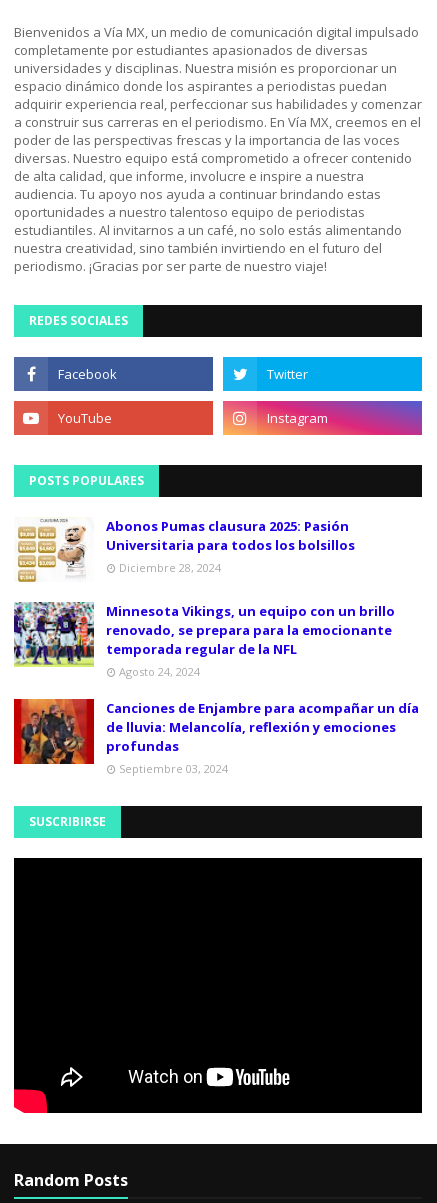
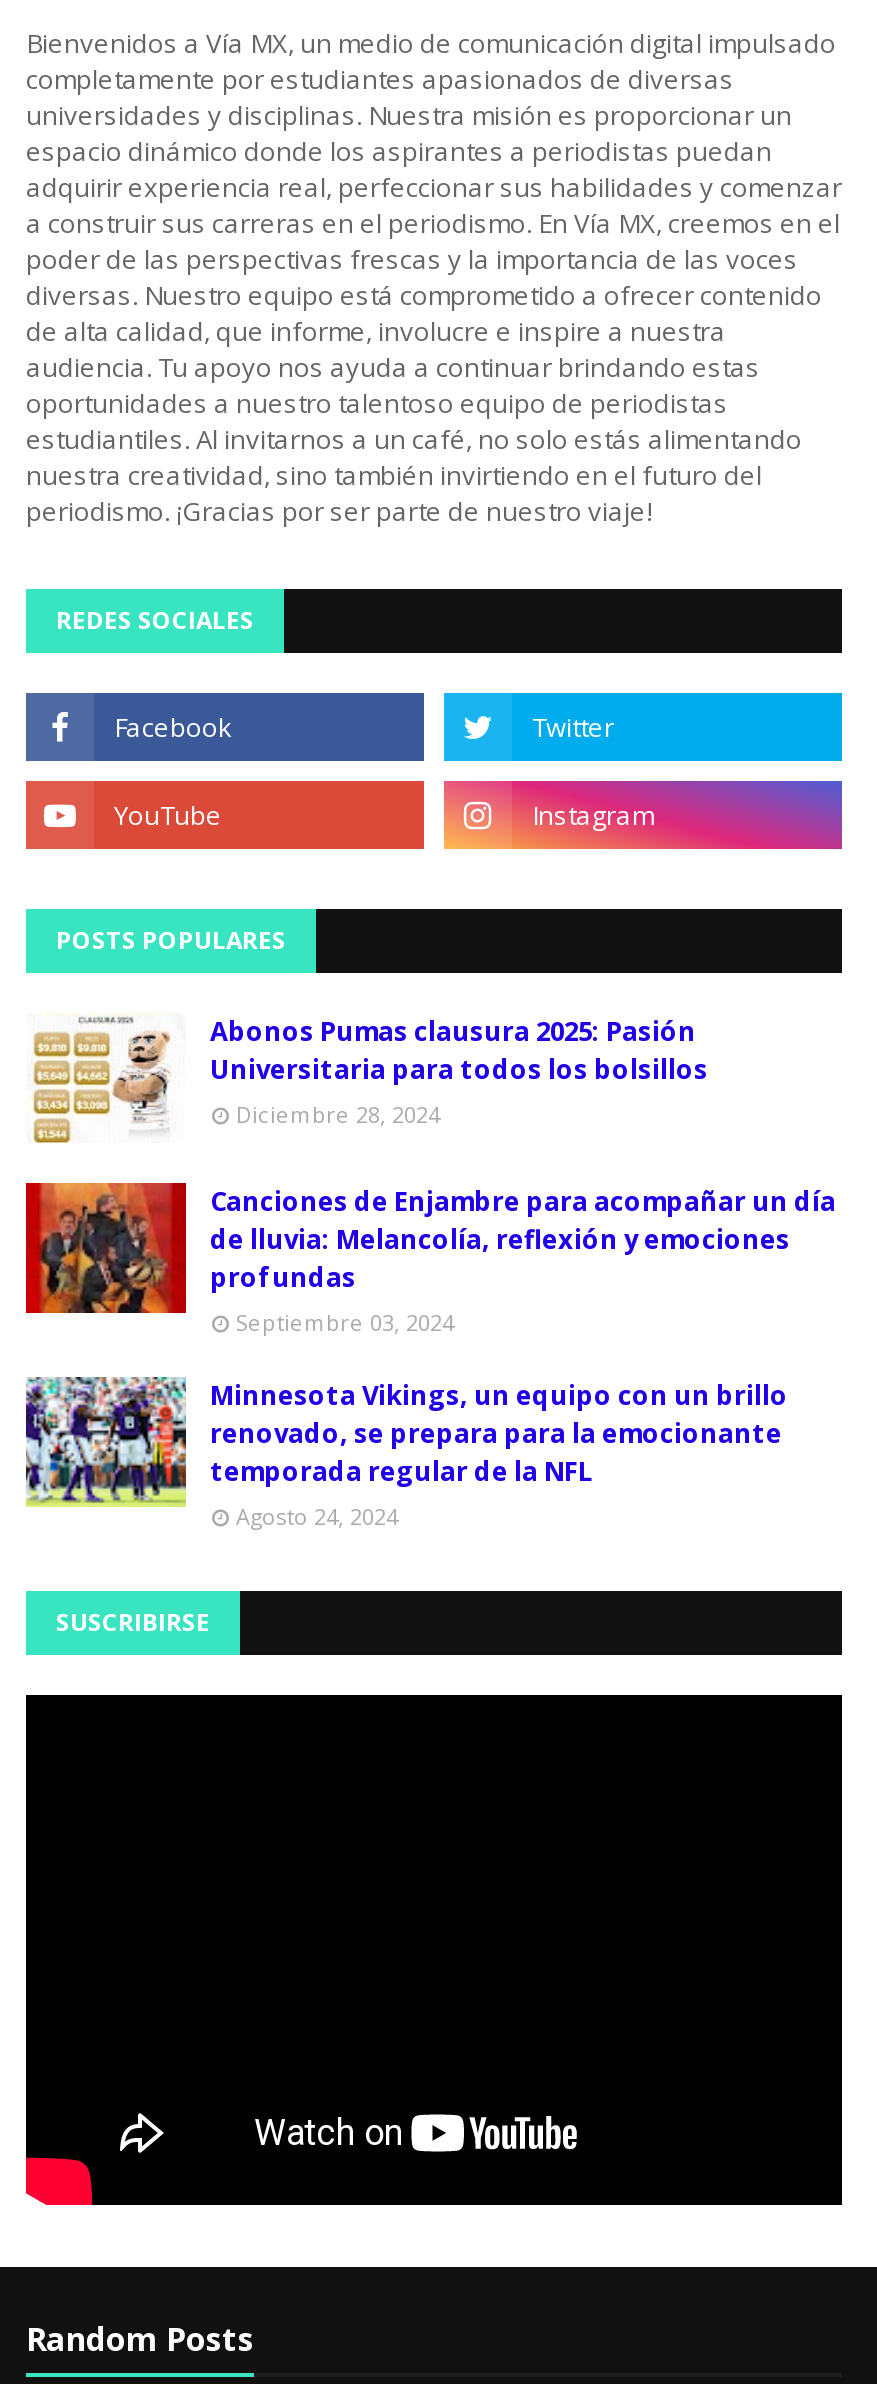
moved down: [image] | Minnesota Vikings, un equipo con un brillo | renovado, se prepara para la emocionante | temporada regular de la NFL | Agosto 24, 2024

moved up: [image] | Canciones de Enjambre para acompañar un día | de lluvia: Melancolía, reflexión y emociones | profundas | Septiembre 03, 2024
